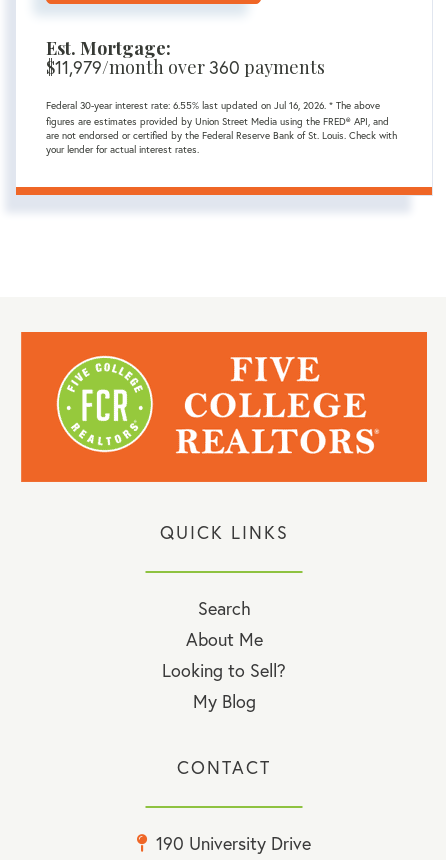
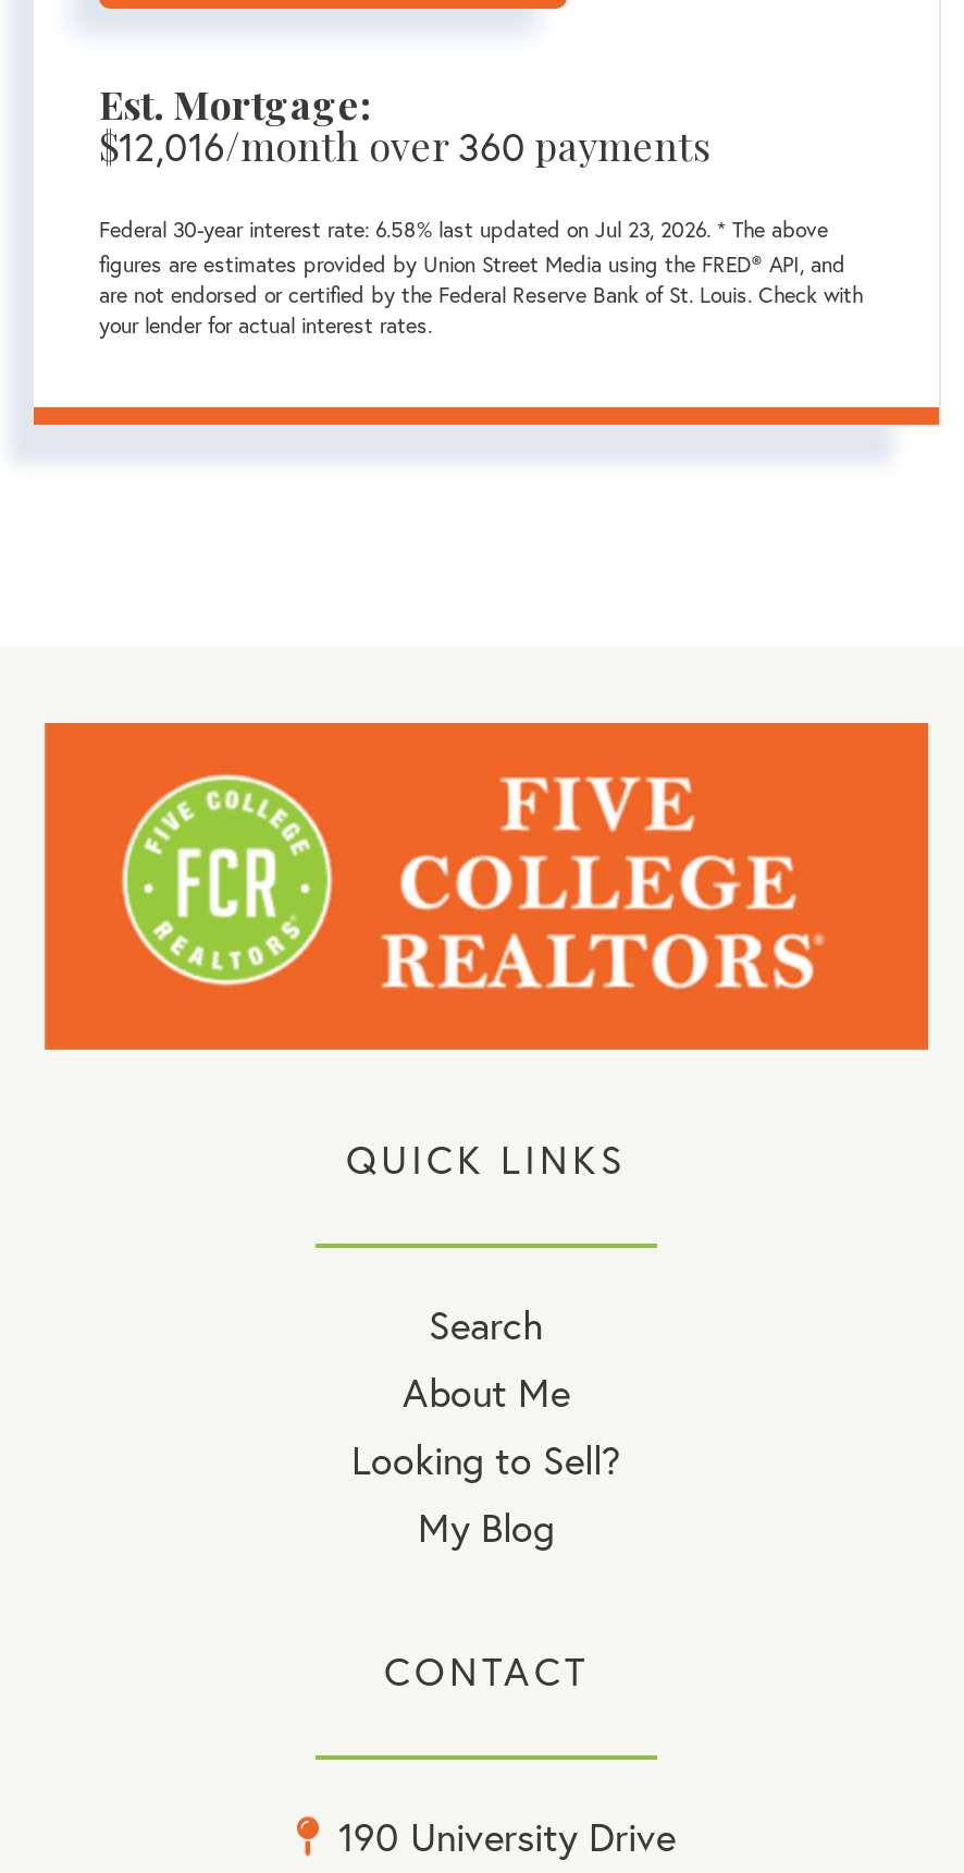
- $11,979/month over 360 payments
+ $12,016/month over 360 payments

- Federal 30-year interest rate: 6.55% last updated on Jul 16, 2026. * The above
+ Federal 30-year interest rate: 6.58% last updated on Jul 23, 2026. * The above
